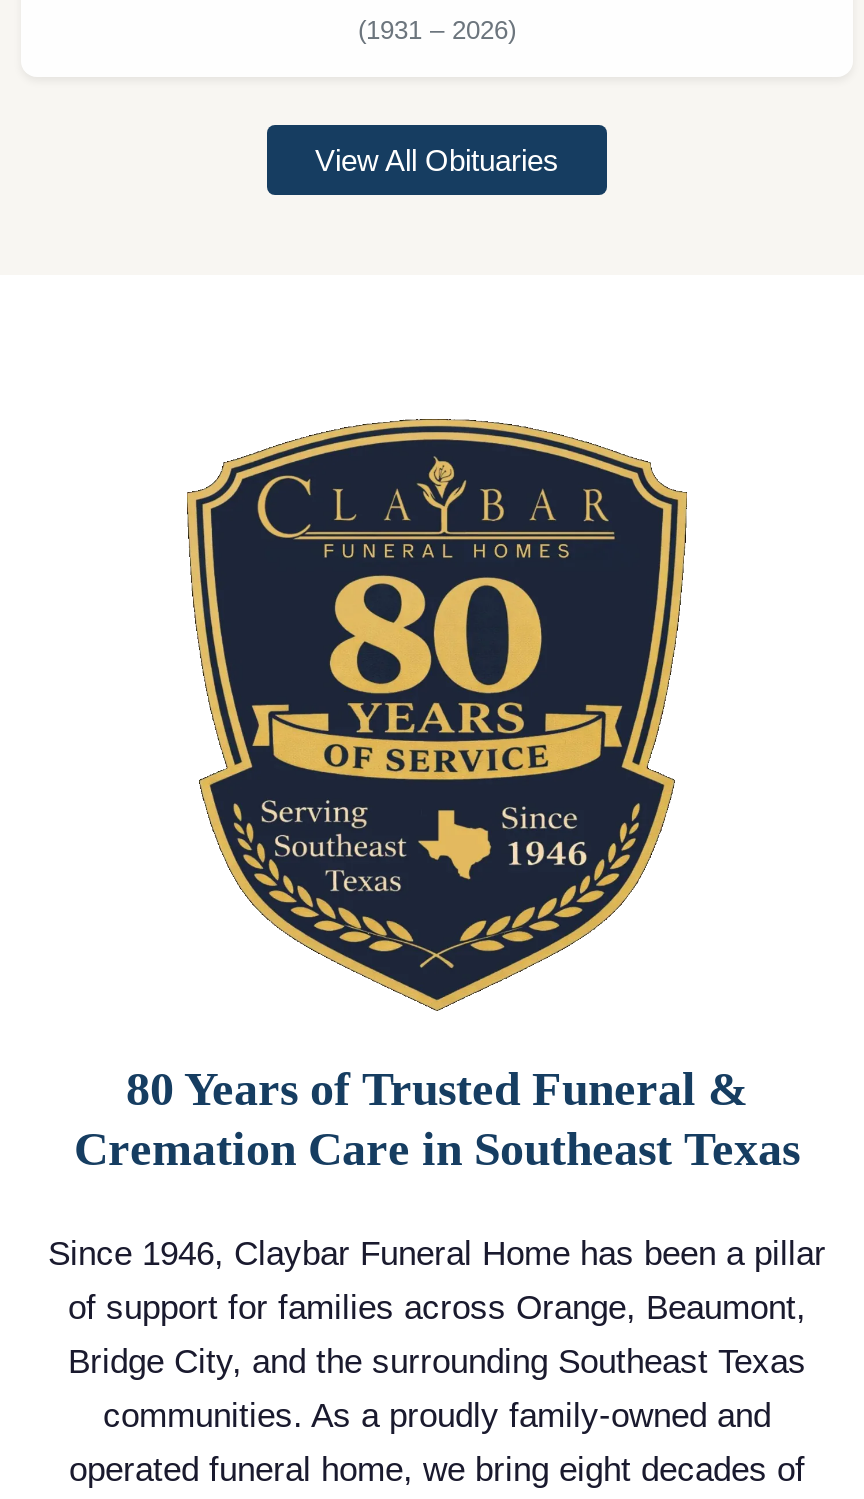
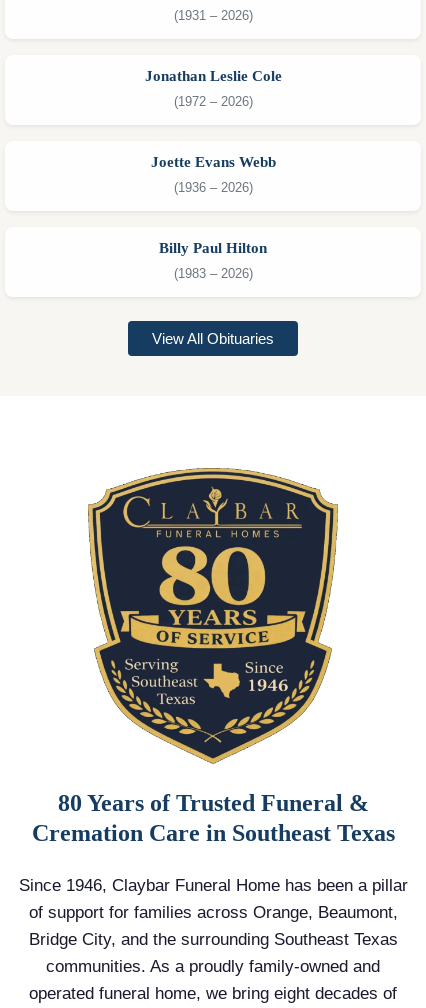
+ Jonathan Leslie Cole
+ (1972 – 2026)

+ Joette Evans Webb
+ (1936 – 2026)

+ Billy Paul Hilton
+ (1983 – 2026)
